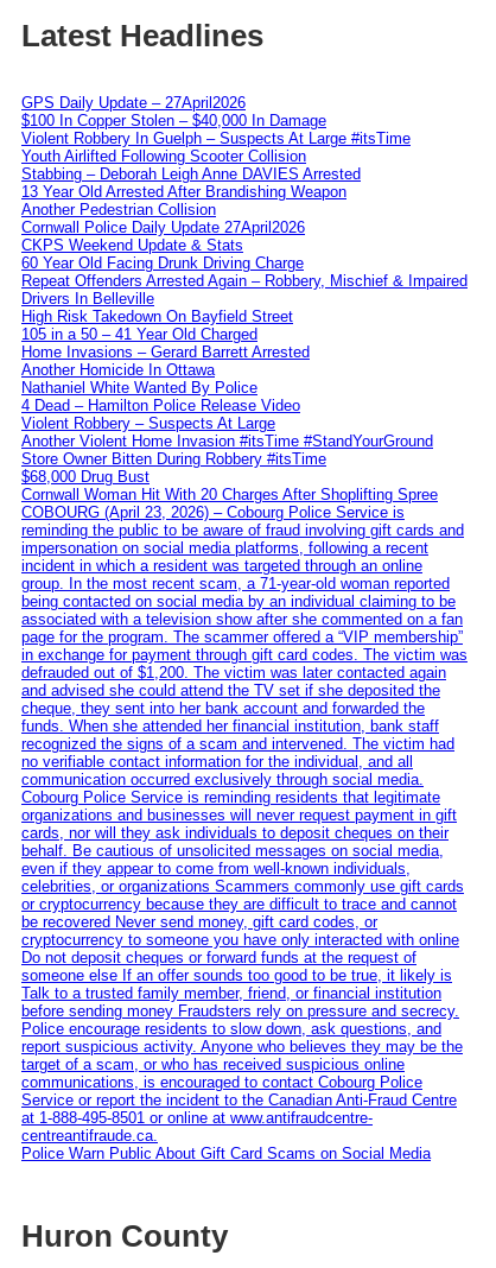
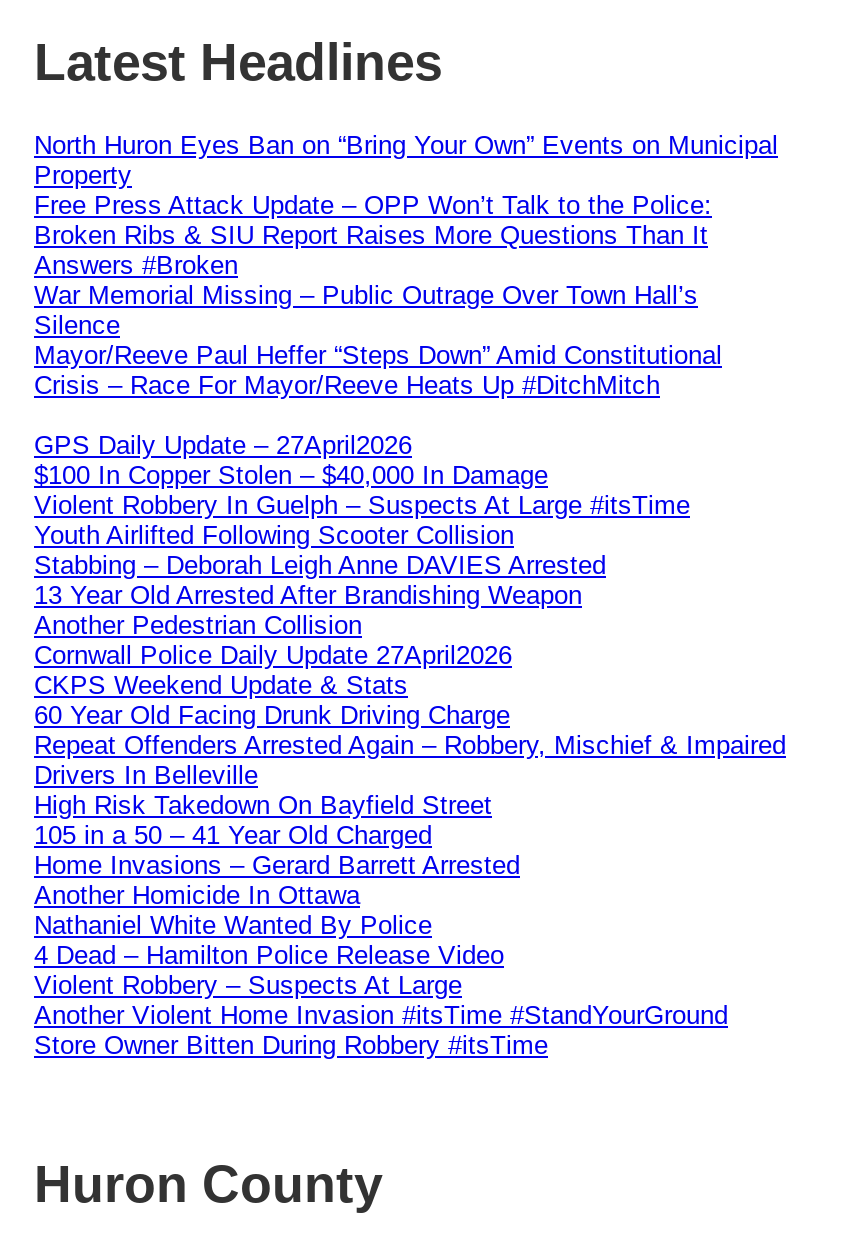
+ North Huron Eyes Ban on “Bring Your Own” Events on Municipal
+ Property
+ Free Press Attack Update – OPP Won’t Talk to the Police:
+ Broken Ribs & SIU Report Raises More Questions Than It
+ Answers #Broken
+ War Memorial Missing – Public Outrage Over Town Hall’s
+ Silence
+ Mayor/Reeve Paul Heffer “Steps Down” Amid Constitutional
+ Crisis – Race For Mayor/Reeve Heats Up #DitchMitch

moved down: GPS Daily Update – 27April2026 | $100 In Copper Stolen – $40,000 In Damage | Violent Robbery In Guelph – Suspects At Large #itsTime | ... | Another Violent Home Invasion #itsTime #StandYourGround | Store Owner Bitten During Robbery #itsTime

- $68,000 Drug Bust
- Cornwall Woman Hit With 20 Charges After Shoplifting Spree
- COBOURG (April 23, 2026) – Cobourg Police Service is
- reminding the public to be aware of fraud involving gift cards and
- impersonation on social media platforms, following a recent
- incident in which a resident was targeted through an online
- group. In the most recent scam, a 71-year-old woman reported
- being contacted on social media by an individual claiming to be
- associated with a television show after she commented on a fan
- page for the program. The scammer offered a “VIP membership”
- in exchange for payment through gift card codes. The victim was
- defrauded out of $1,200. The victim was later contacted again
- and advised she could attend the TV set if she deposited the
- cheque, they sent into her bank account and forwarded the
- funds. When she attended her financial institution, bank staff
- recognized the signs of a scam and intervened. The victim had
- no verifiable contact information for the individual, and all
- communication occurred exclusively through social media.
- Cobourg Police Service is reminding residents that legitimate
- organizations and businesses will never request payment in gift
- cards, nor will they ask individuals to deposit cheques on their
- behalf. Be cautious of unsolicited messages on social media,
- even if they appear to come from well-known individuals,
- celebrities, or organizations Scammers commonly use gift cards
- or cryptocurrency because they are difficult to trace and cannot
- be recovered Never send money, gift card codes, or
- cryptocurrency to someone you have only interacted with online
- Do not deposit cheques or forward funds at the request of
- someone else If an offer sounds too good to be true, it likely is
- Talk to a trusted family member, friend, or financial institution
- before sending money Fraudsters rely on pressure and secrecy.
- Police encourage residents to slow down, ask questions, and
- report suspicious activity. Anyone who believes they may be the
- target of a scam, or who has received suspicious online
- communications, is encouraged to contact Cobourg Police
- Service or report the incident to the Canadian Anti‑Fraud Centre
- at 1‑888‑495‑8501 or online at www.antifraudcentre-
- centreantifraude.ca.
- Police Warn Public About Gift Card Scams on Social Media
